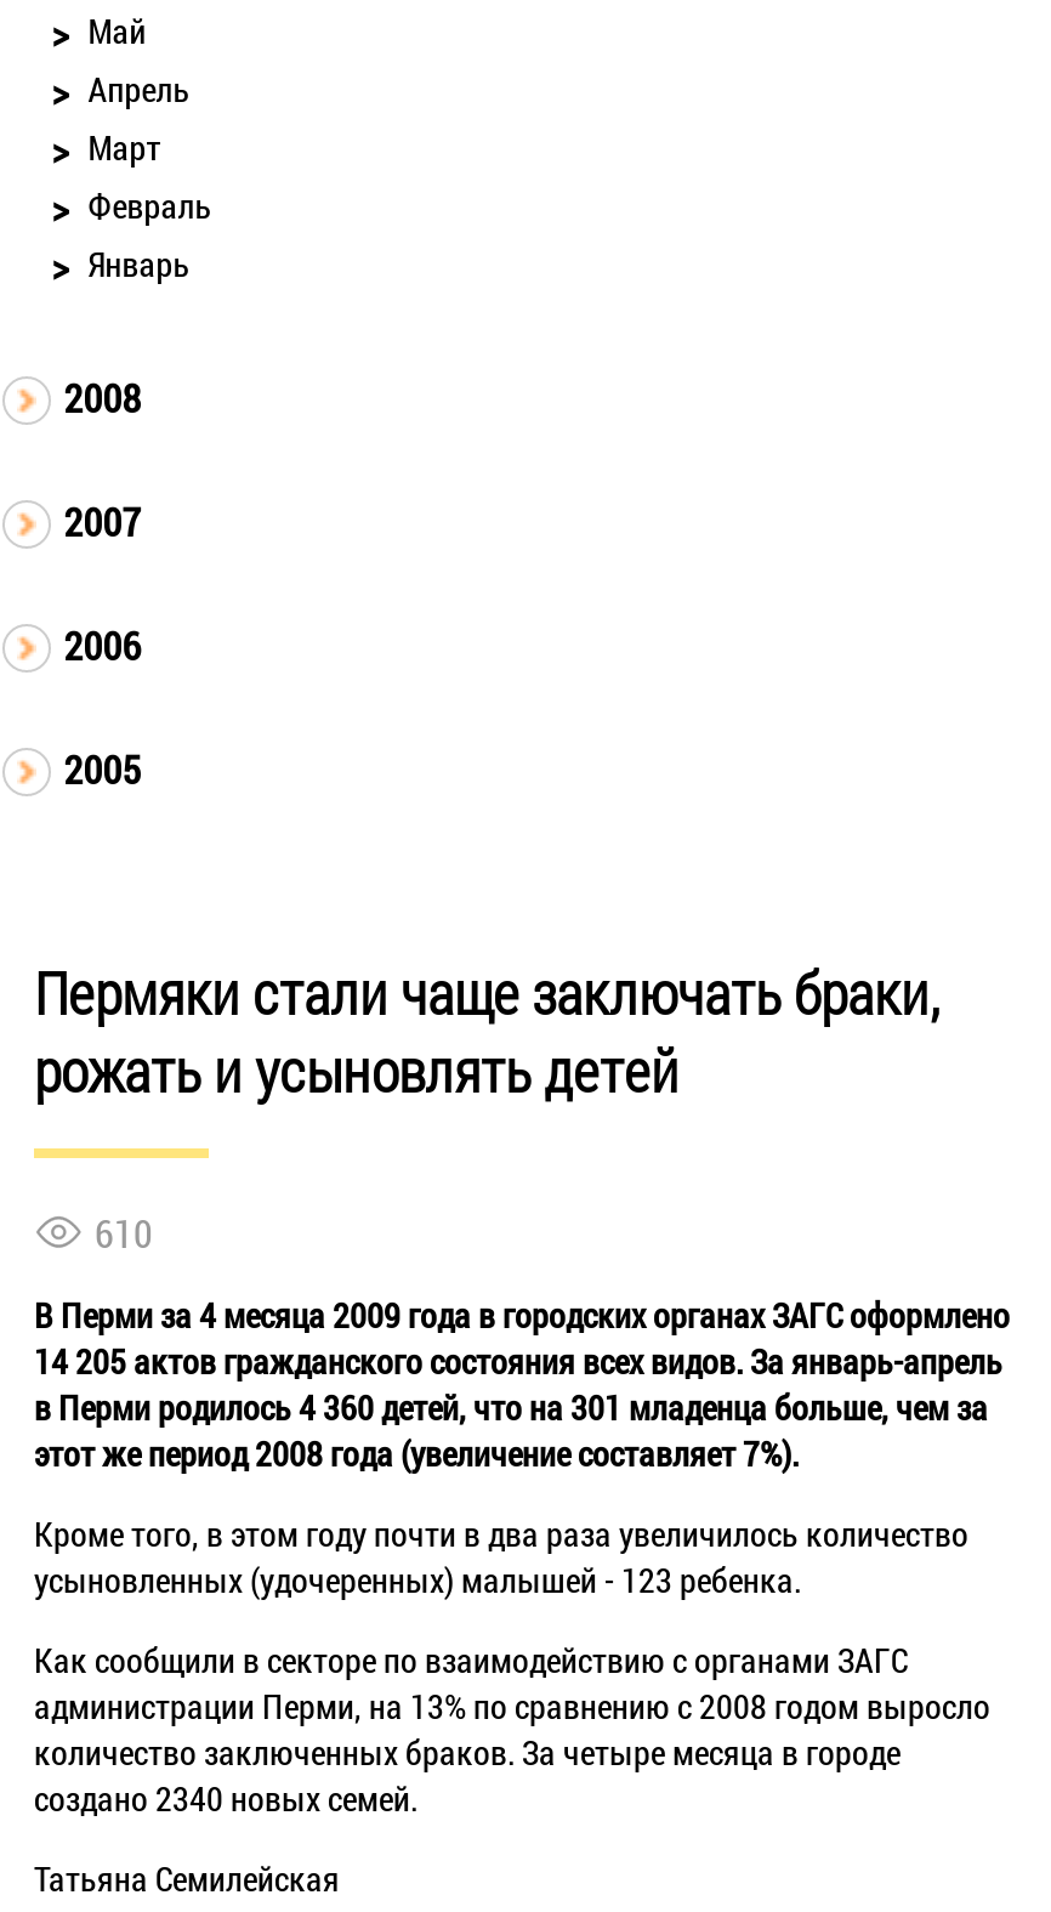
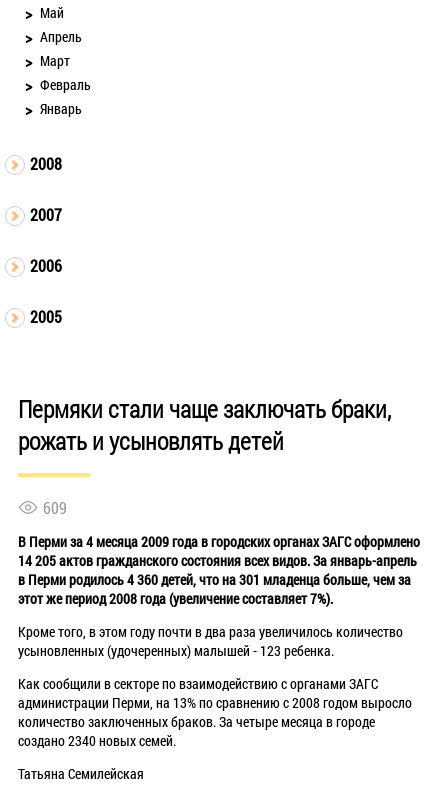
- 610
+ 609
